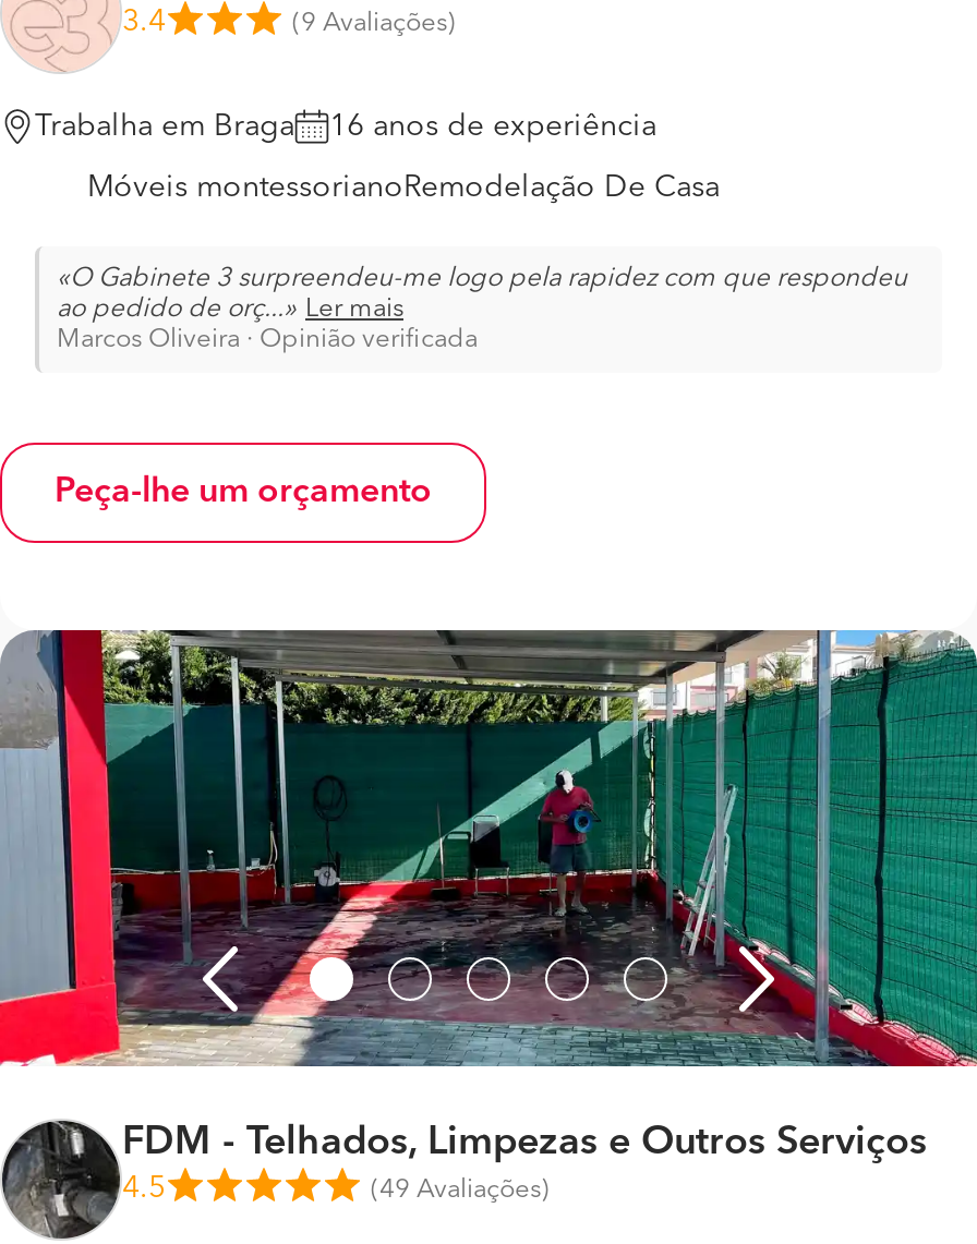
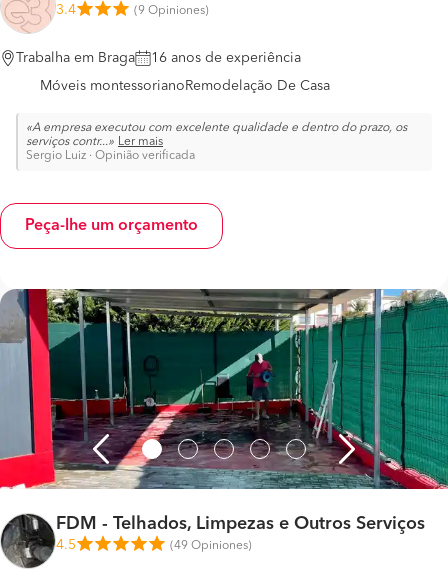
- (9 Avaliações)
+ (9 Opiniones)

- O Gabinete 3 surpreendeu-me logo pela rapidez com que respondeu
- ao pedido de orç...
+ A empresa executou com excelente qualidade e dentro do prazo, os
+ serviços contr...

- Marcos Oliveira · Opinião verificada
+ Sergio Luiz · Opinião verificada

- (49 Avaliações)
+ (49 Opiniones)
